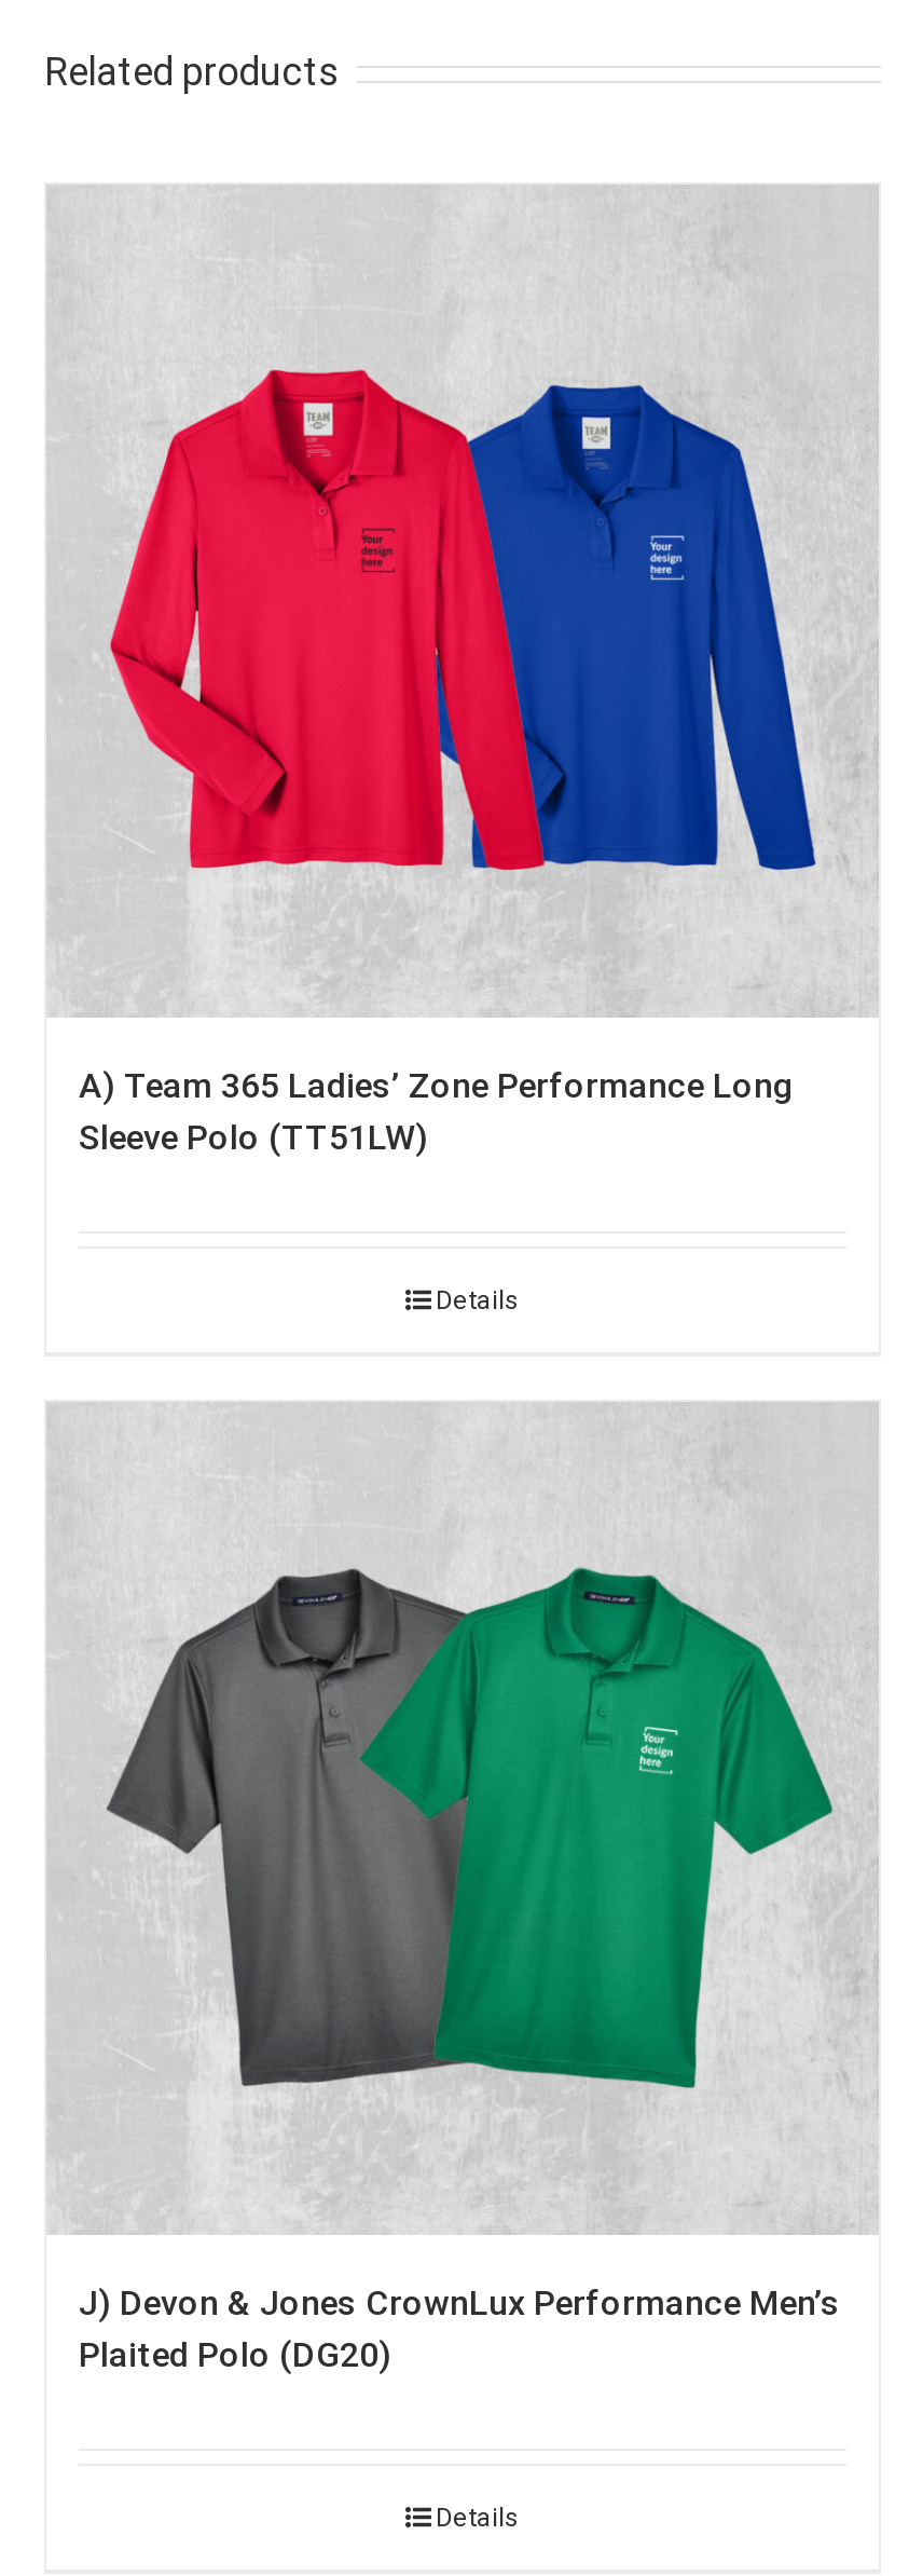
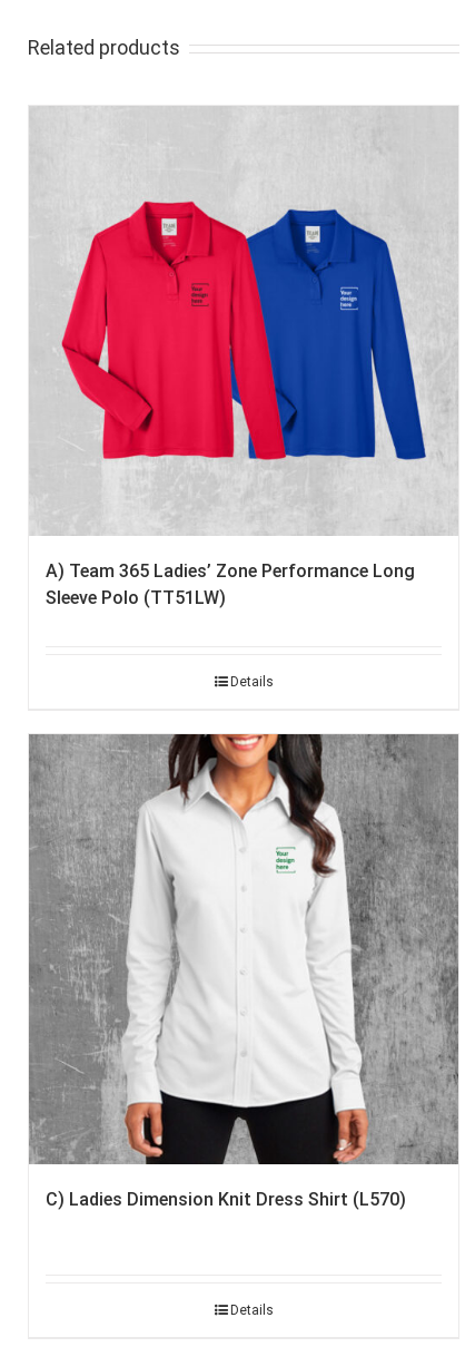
- [image]
- J) Devon & Jones CrownLux Performance Men’s
- Plaited Polo (DG20)
+ [image]
+ C) Ladies Dimension Knit Dress Shirt (L570)
